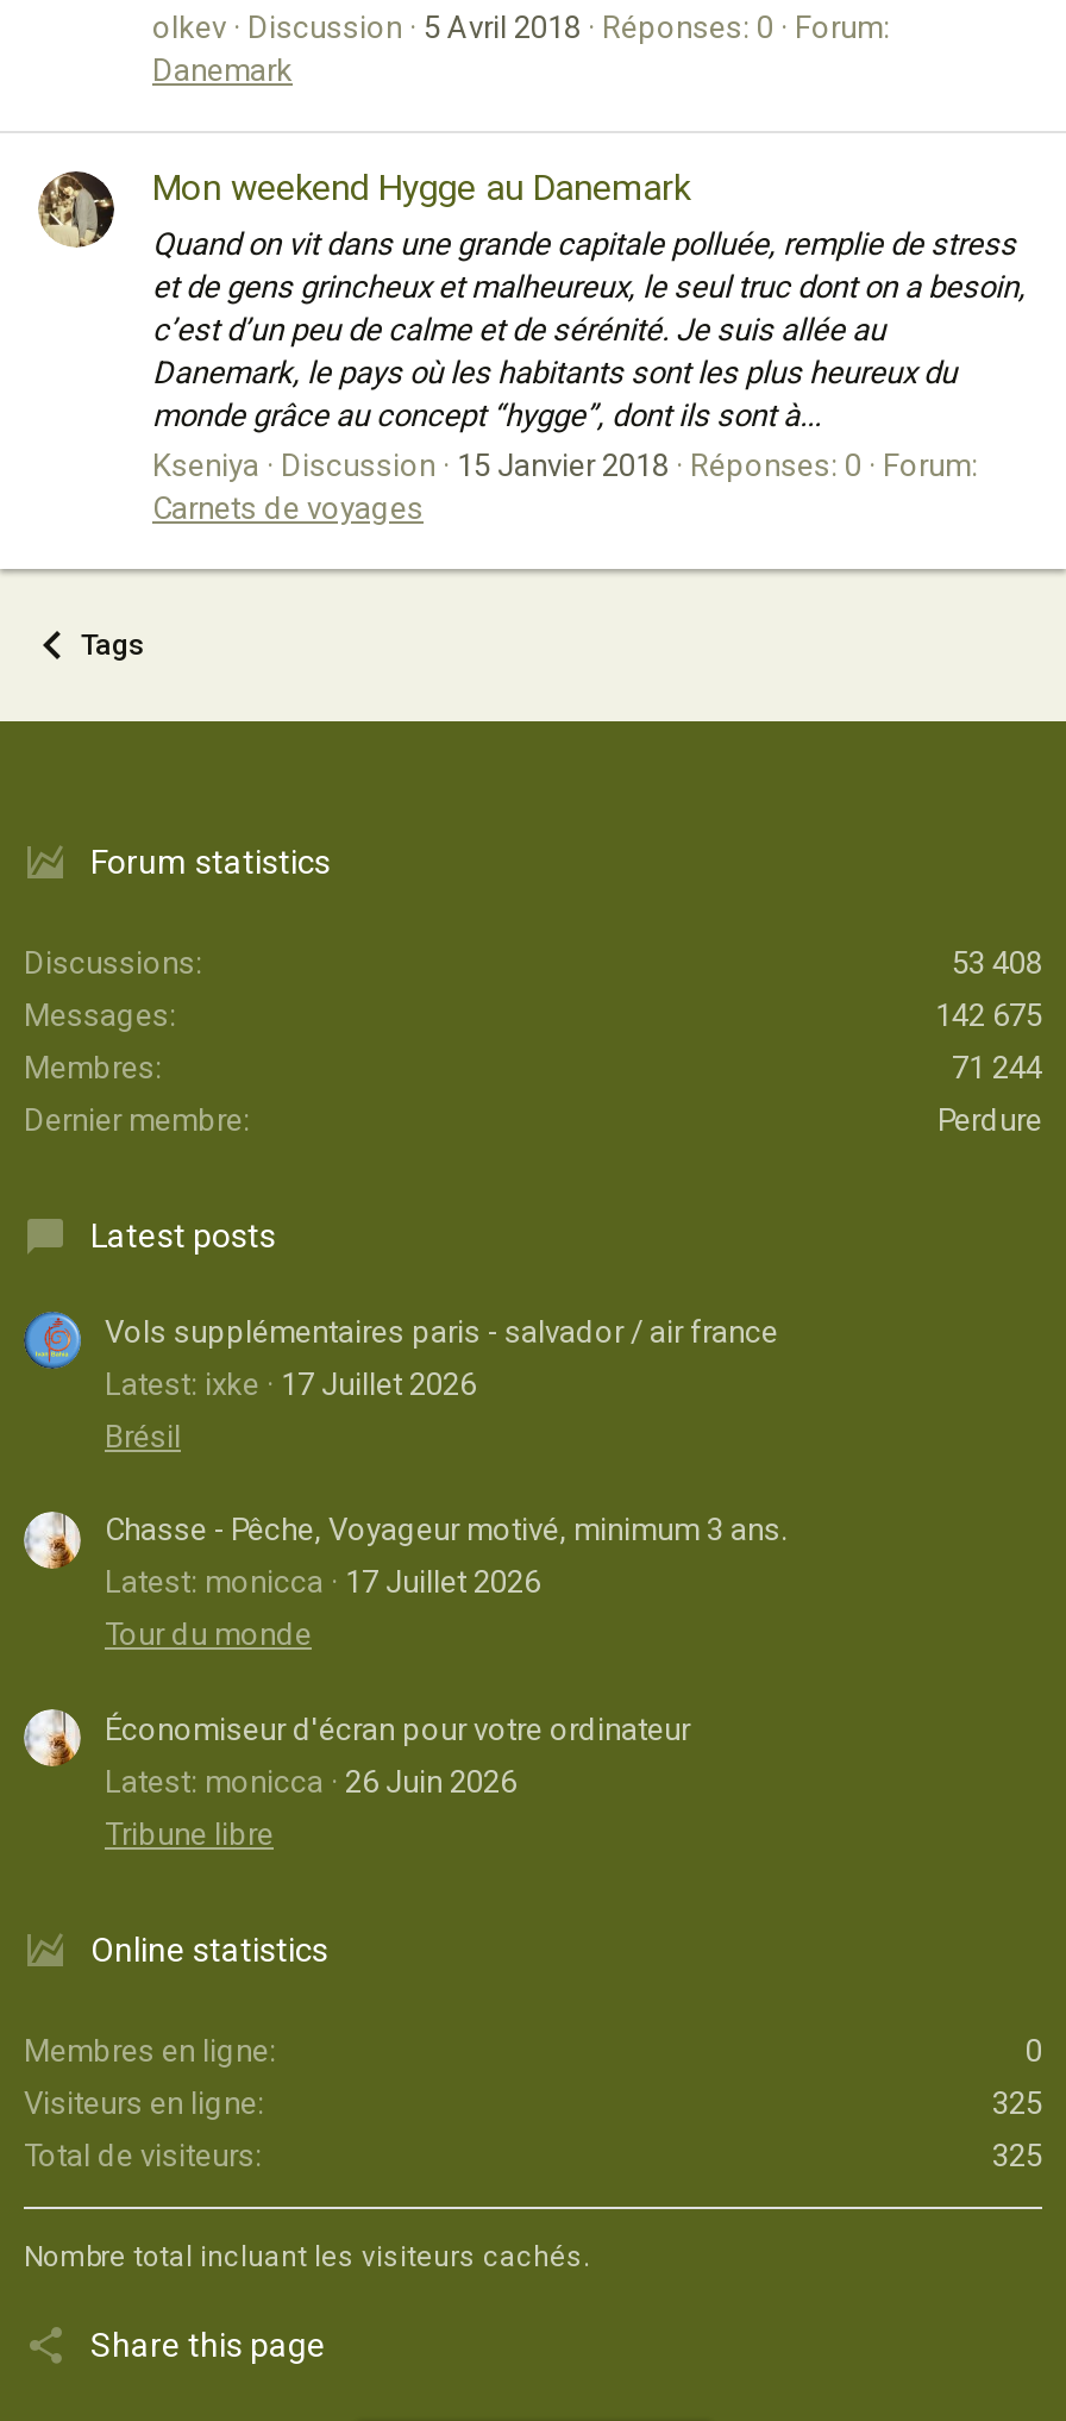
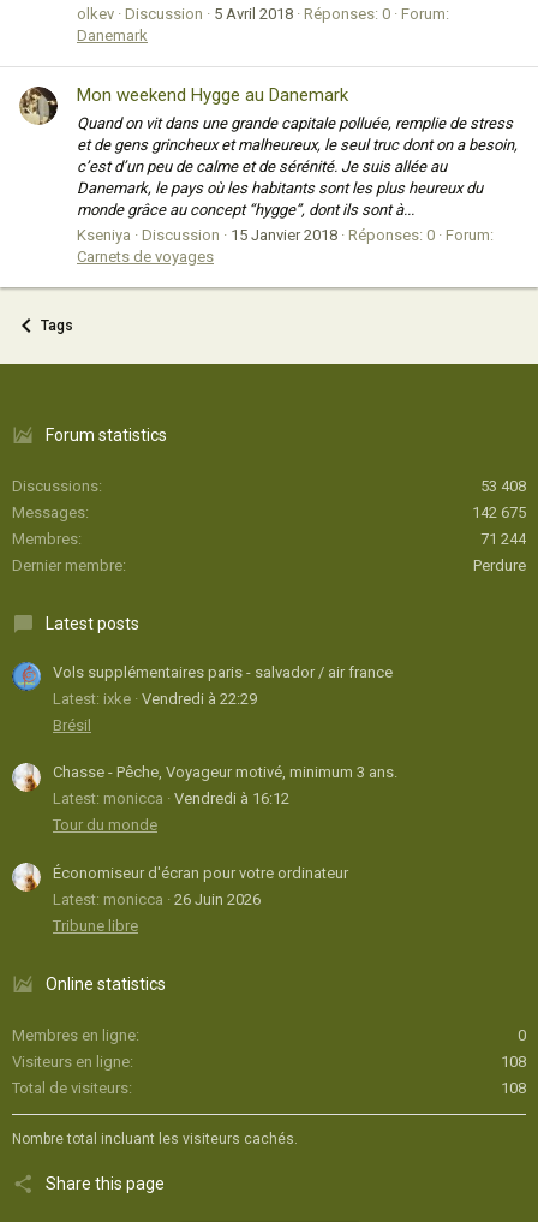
- Latest: ixke 17 Juillet 2026
+ Latest: ixke Vendredi à 22:29

- Latest: monicca 17 Juillet 2026
+ Latest: monicca Vendredi à 16:12

- 325
+ 108

- 325
+ 108
